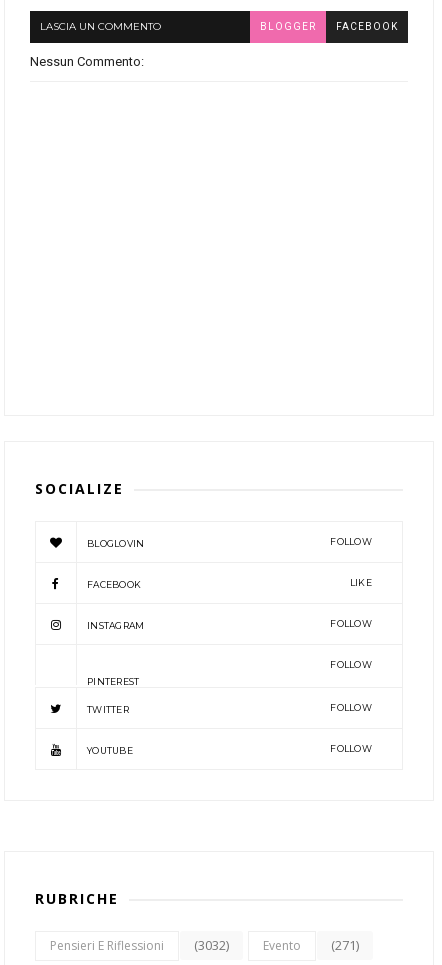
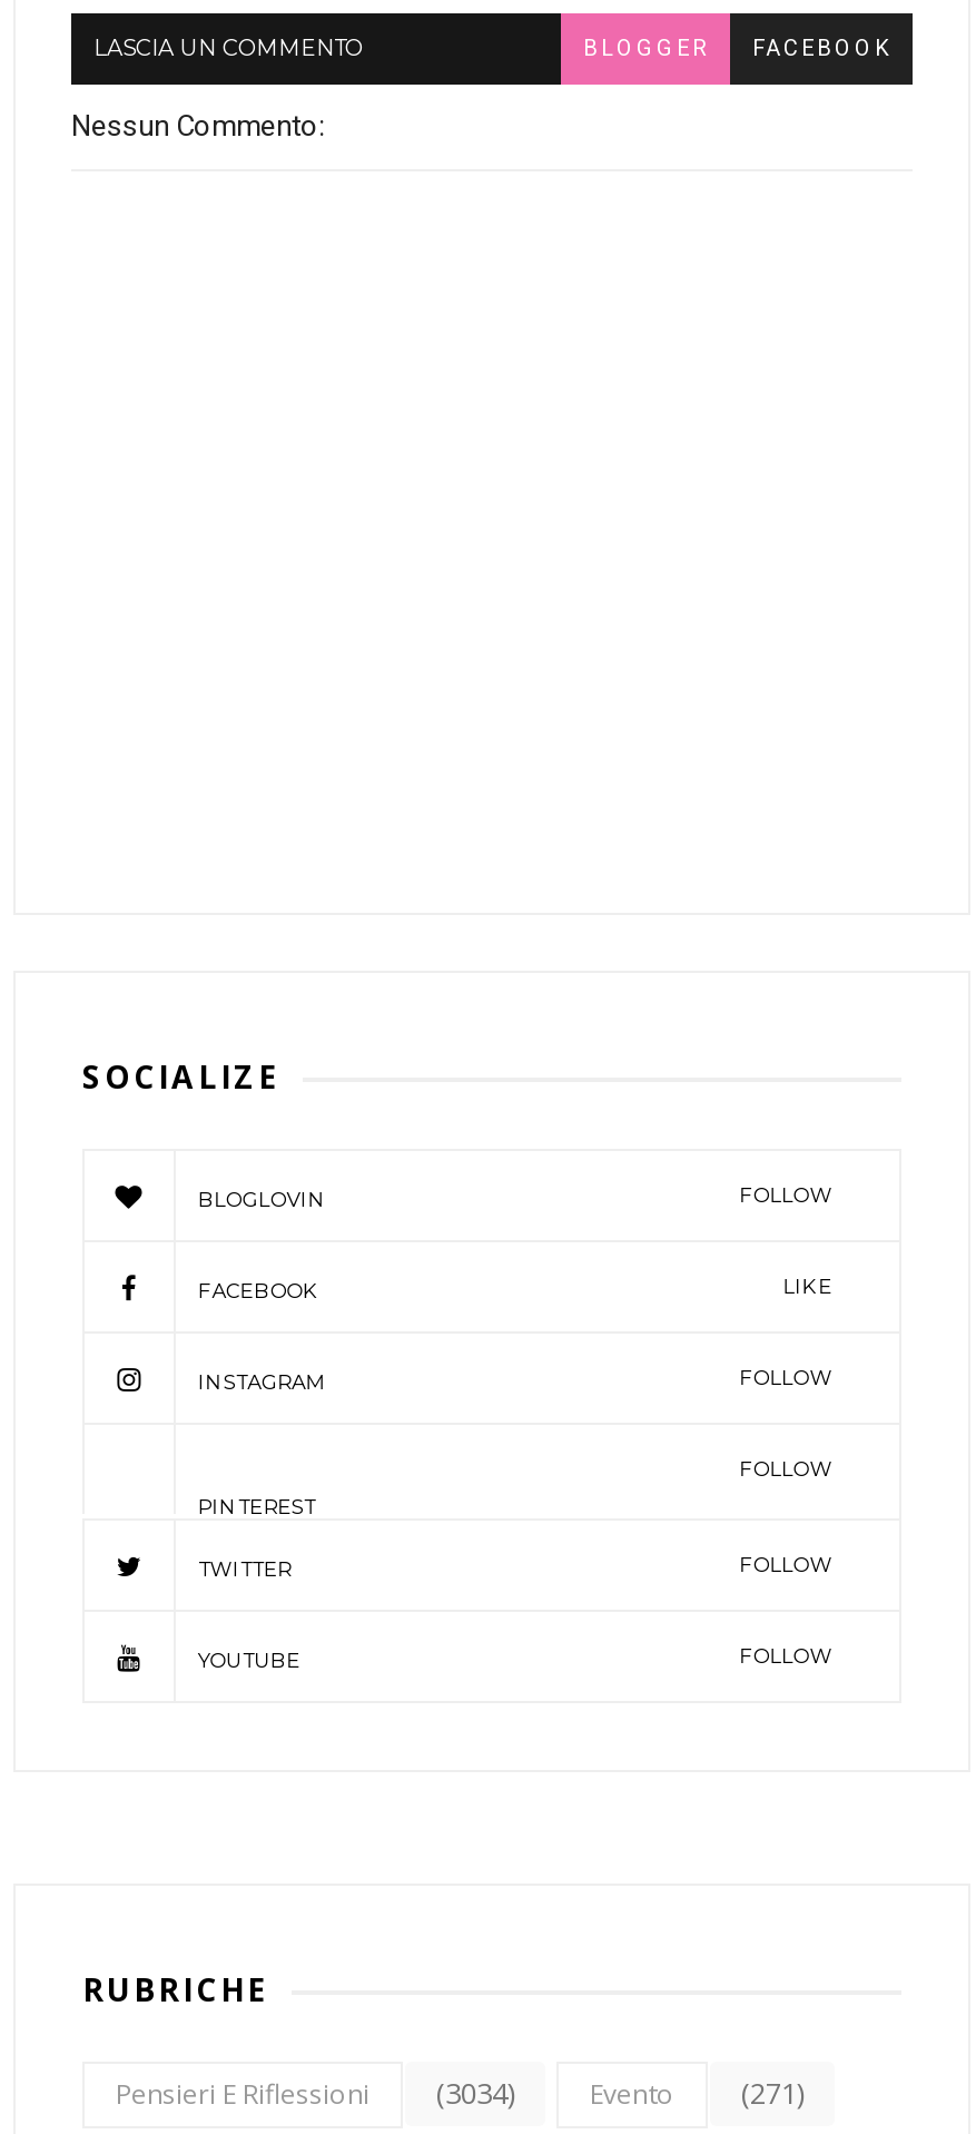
- Pensieri E Riflessioni (3032) Evento (271)
+ Pensieri E Riflessioni (3034) Evento (271)
